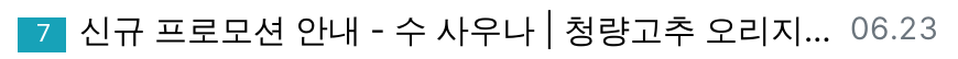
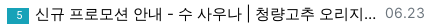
- 7
+ 5
